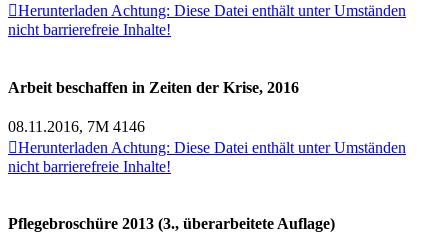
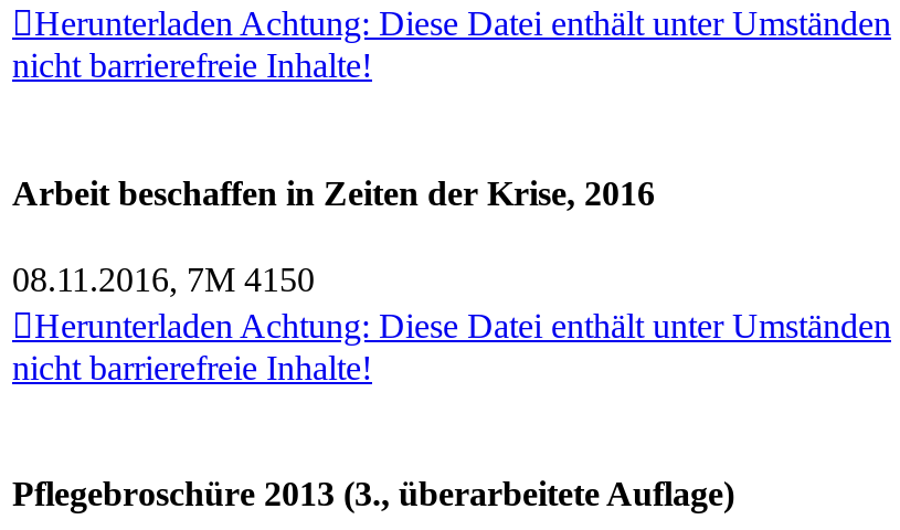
- 08.11.2016, 7M 4146
+ 08.11.2016, 7M 4150
